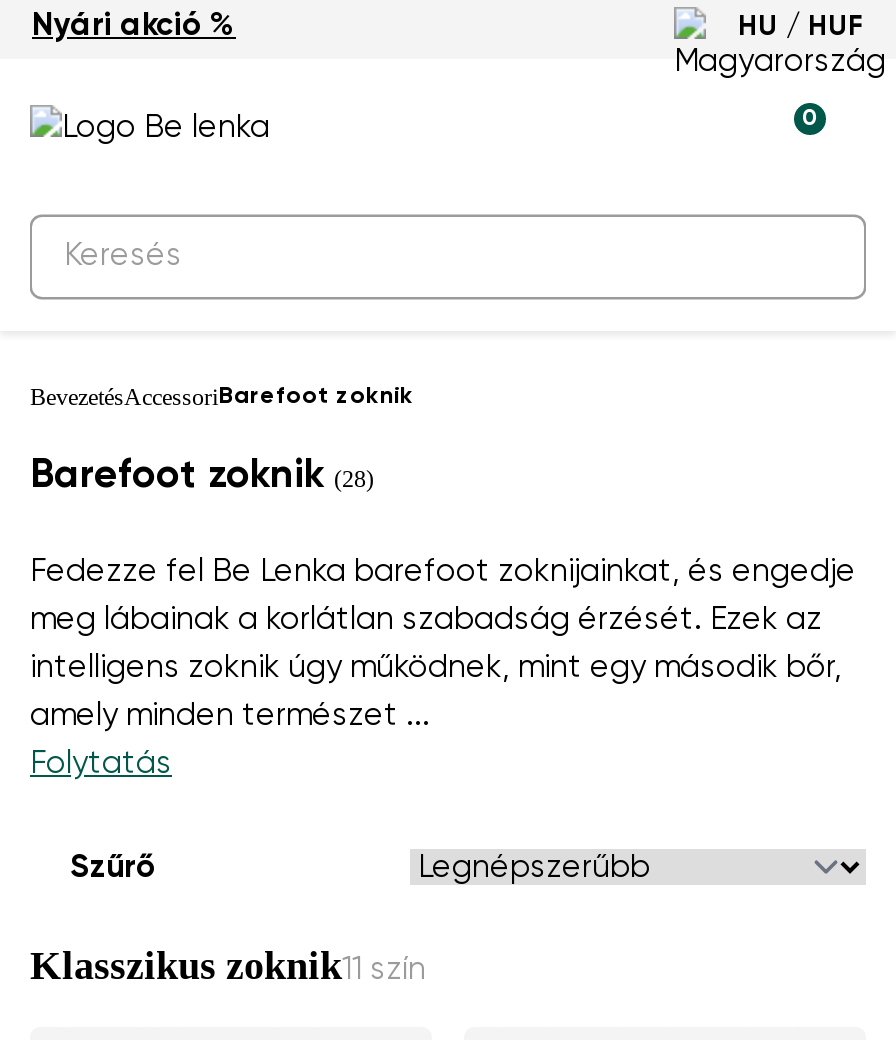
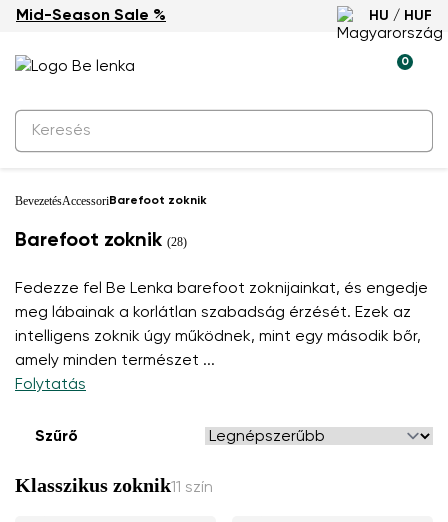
- Nyári akció %
+ Mid-Season Sale %
